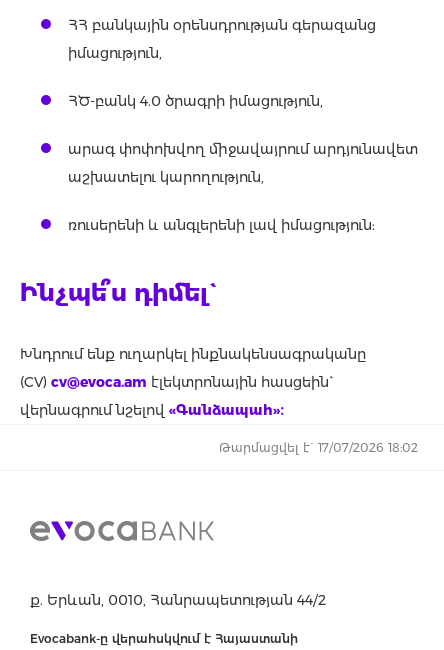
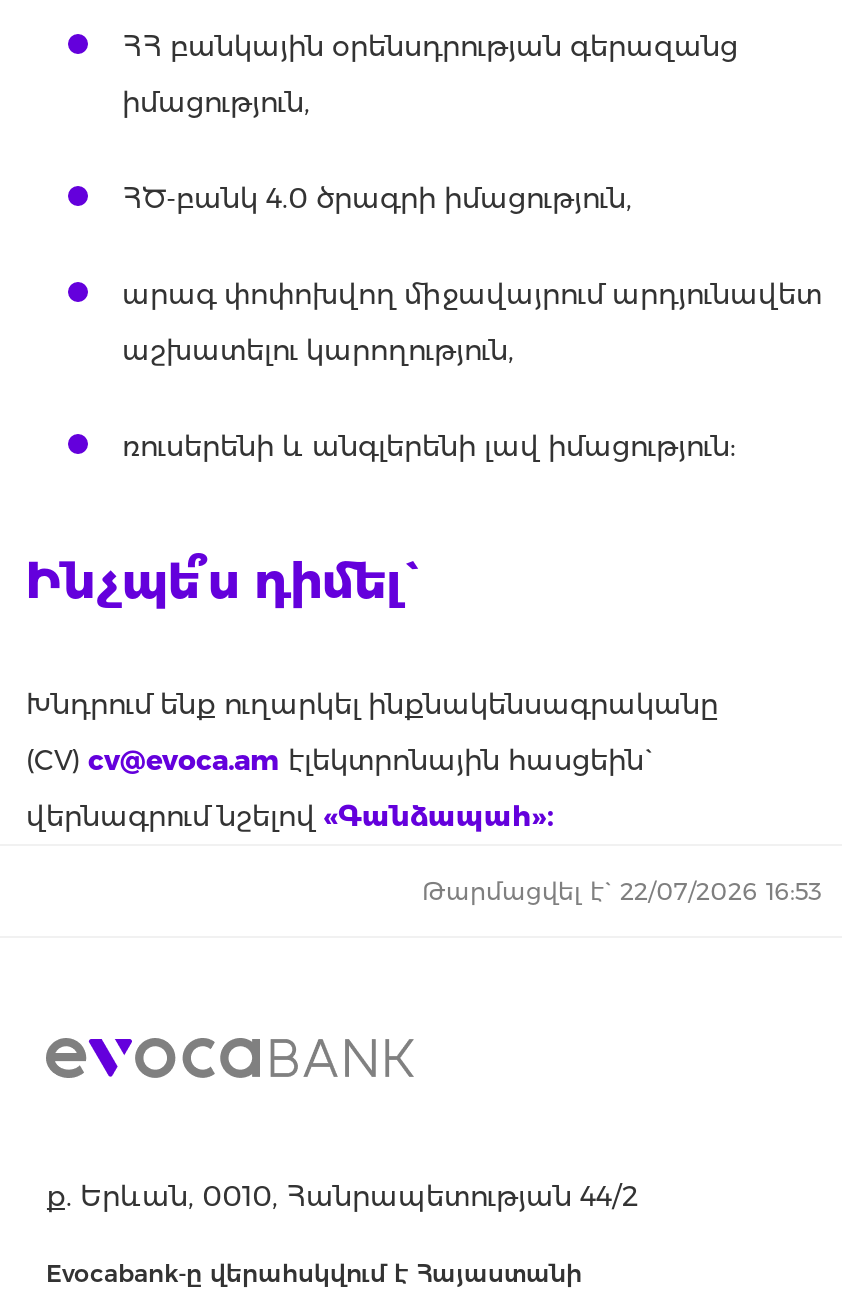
- Թարմացվել է` 17/07/2026 18:02
+ Թարմացվել է` 22/07/2026 16:53
